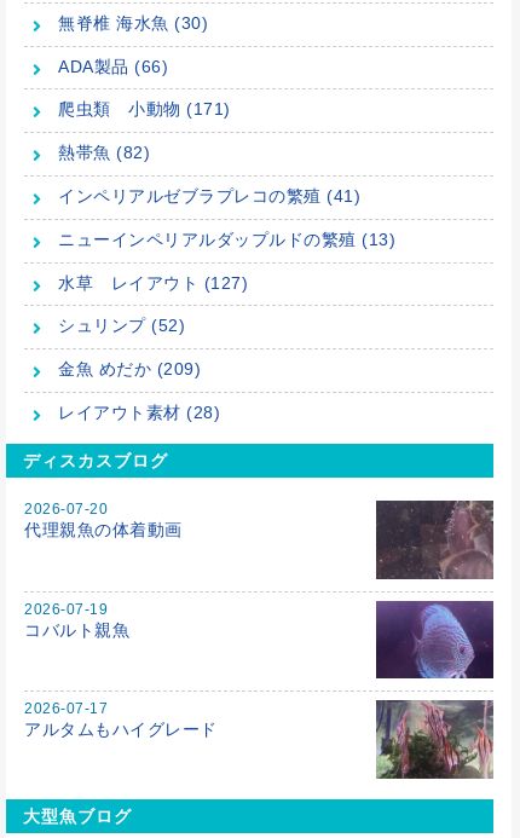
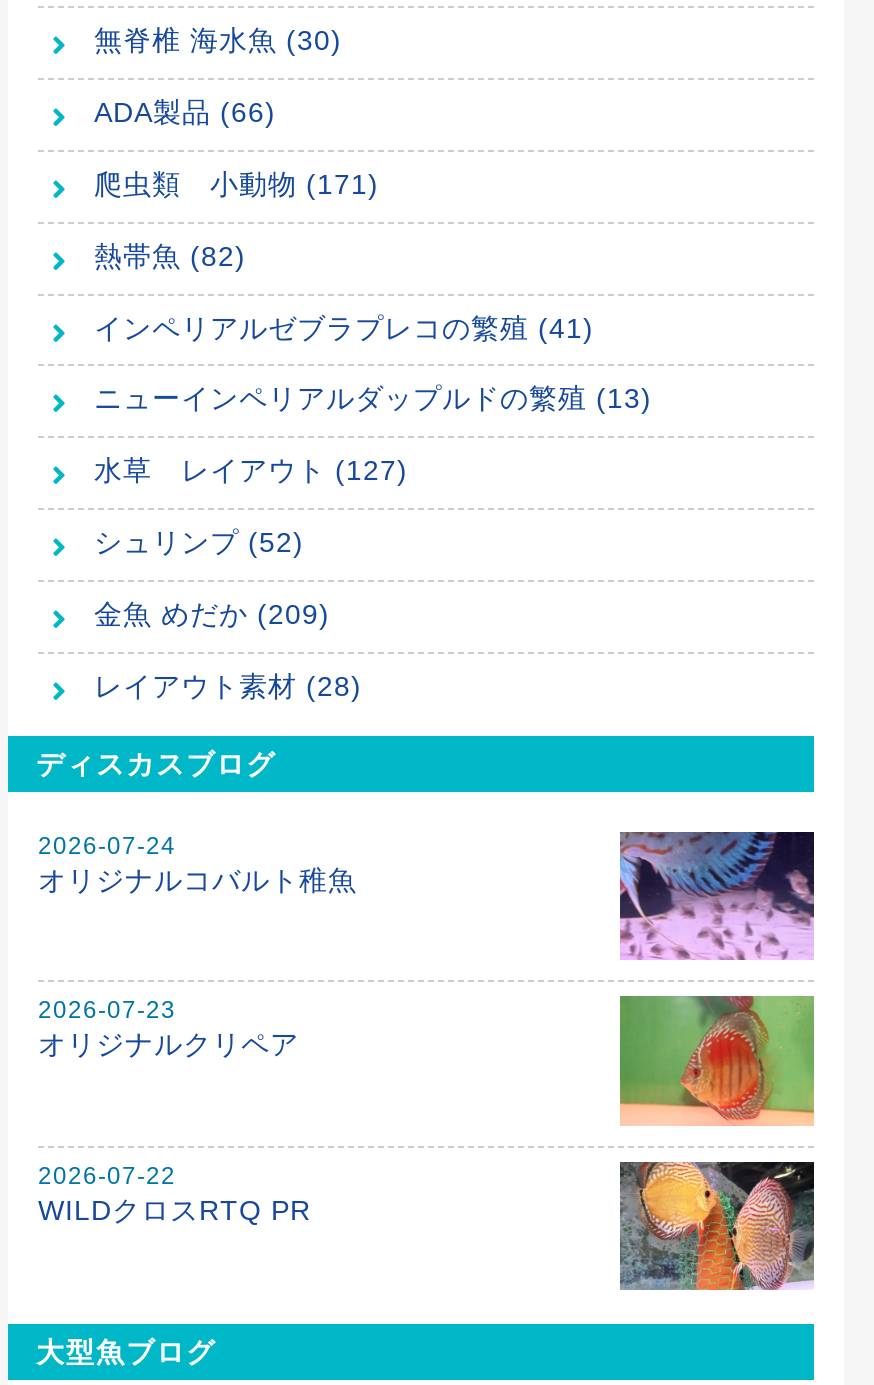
- 2026-07-20
- 代理親魚の体着動画
+ 2026-07-24
+ オリジナルコバルト稚魚

- [image]
+ [image]

- 2026-07-19
- コバルト親魚
+ 2026-07-23
+ オリジナルクリペア

- [image]
+ [image]

- 2026-07-17
- アルタムもハイグレード
+ 2026-07-22
+ WILDクロスRTQ PR

- [image]
+ [image]
